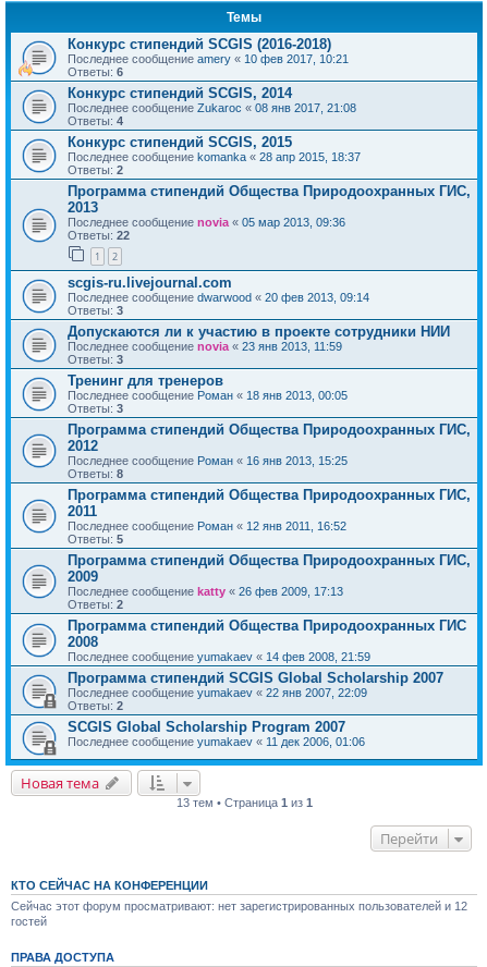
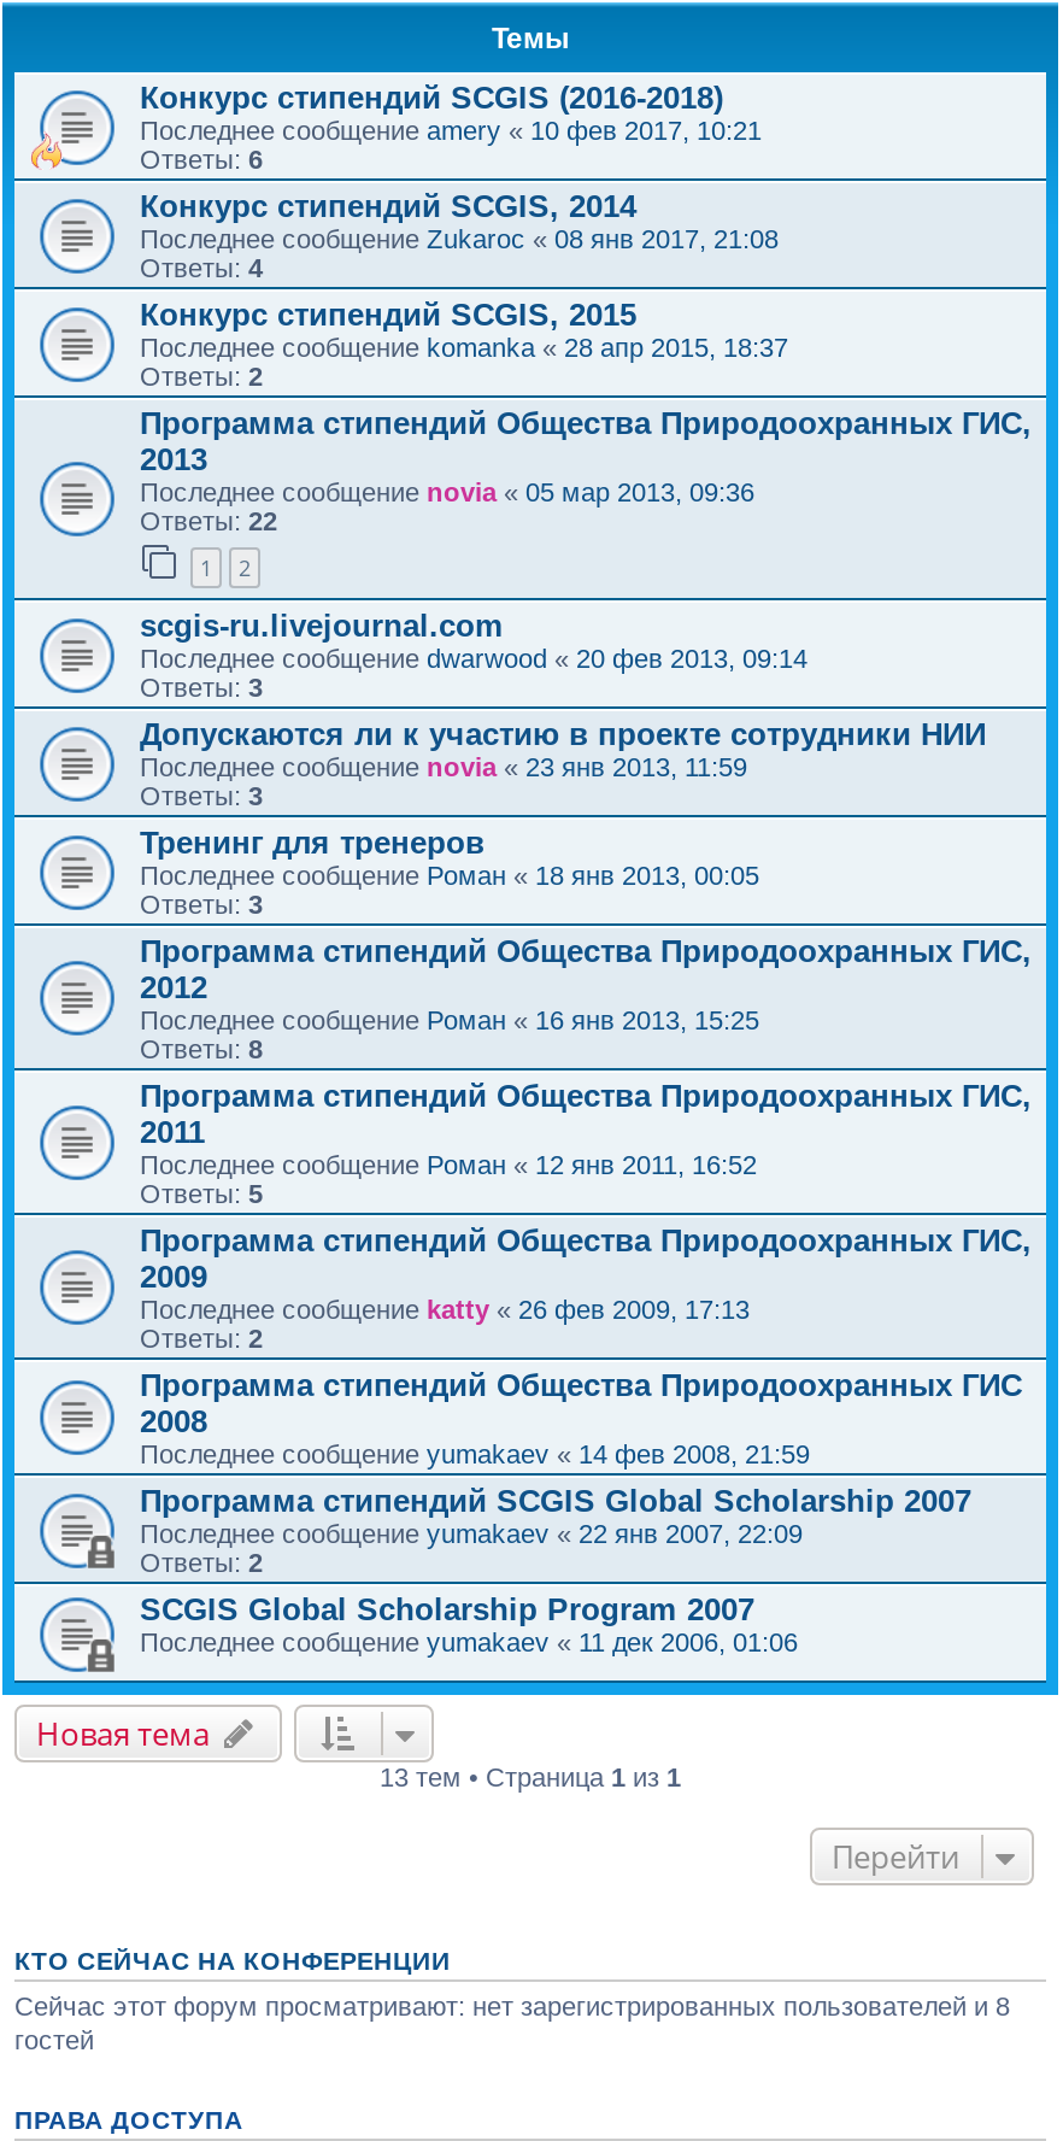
- Сейчас этот форум просматривают: нет зарегистрированных пользователей и 12
+ Сейчас этот форум просматривают: нет зарегистрированных пользователей и 8
